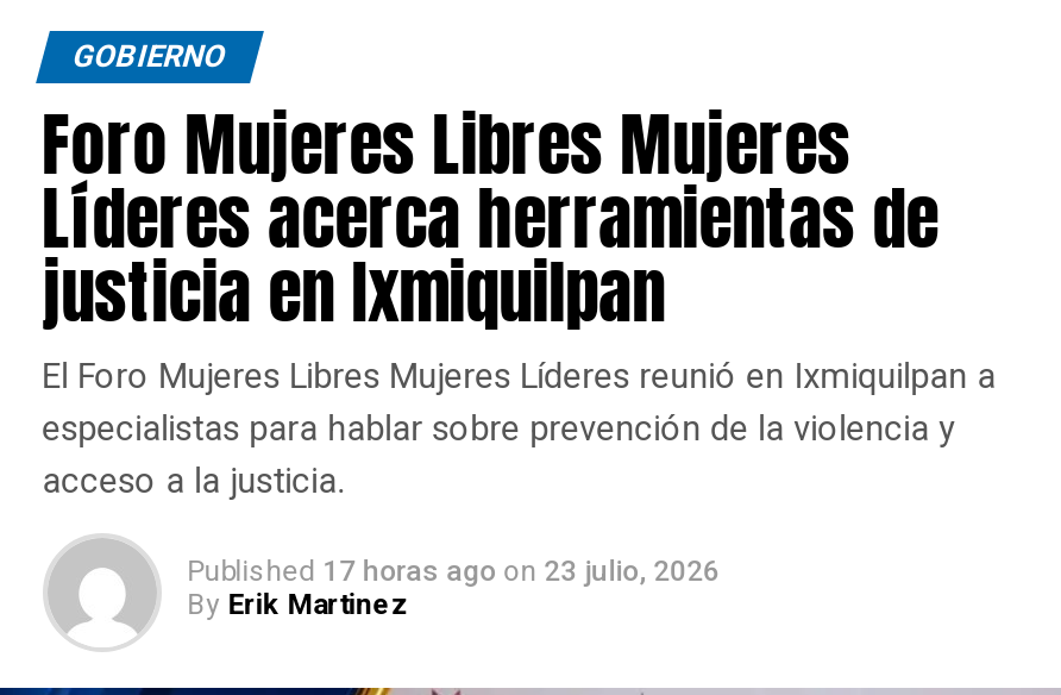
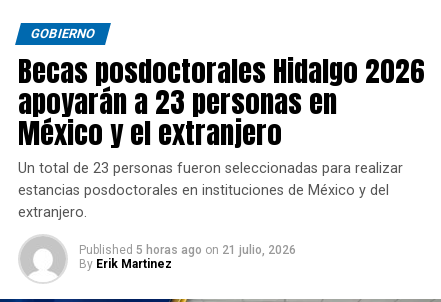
- Foro Mujeres Libres Mujeres
- Líderes acerca herramientas de
- justicia en Ixmiquilpan
- El Foro Mujeres Libres Mujeres Líderes reunió en Ixmiquilpan a
- especialistas para hablar sobre prevención de la violencia y
- acceso a la justicia.
+ Becas posdoctorales Hidalgo 2026
+ apoyarán a 23 personas en
+ México y el extranjero
+ Un total de 23 personas fueron seleccionadas para realizar
+ estancias posdoctorales en instituciones de México y del
+ extranjero.

- Published 17 horas ago on 23 julio, 2026
+ Published 5 horas ago on 21 julio, 2026
